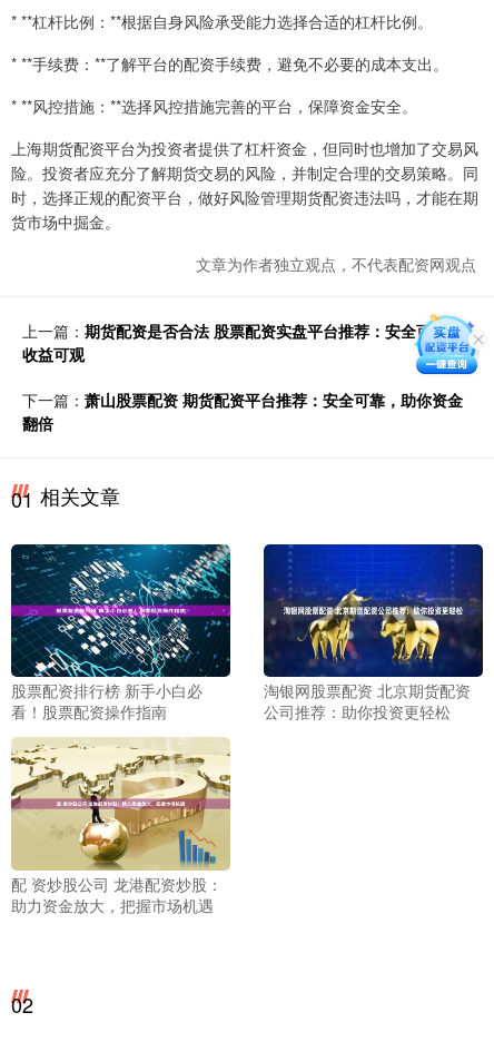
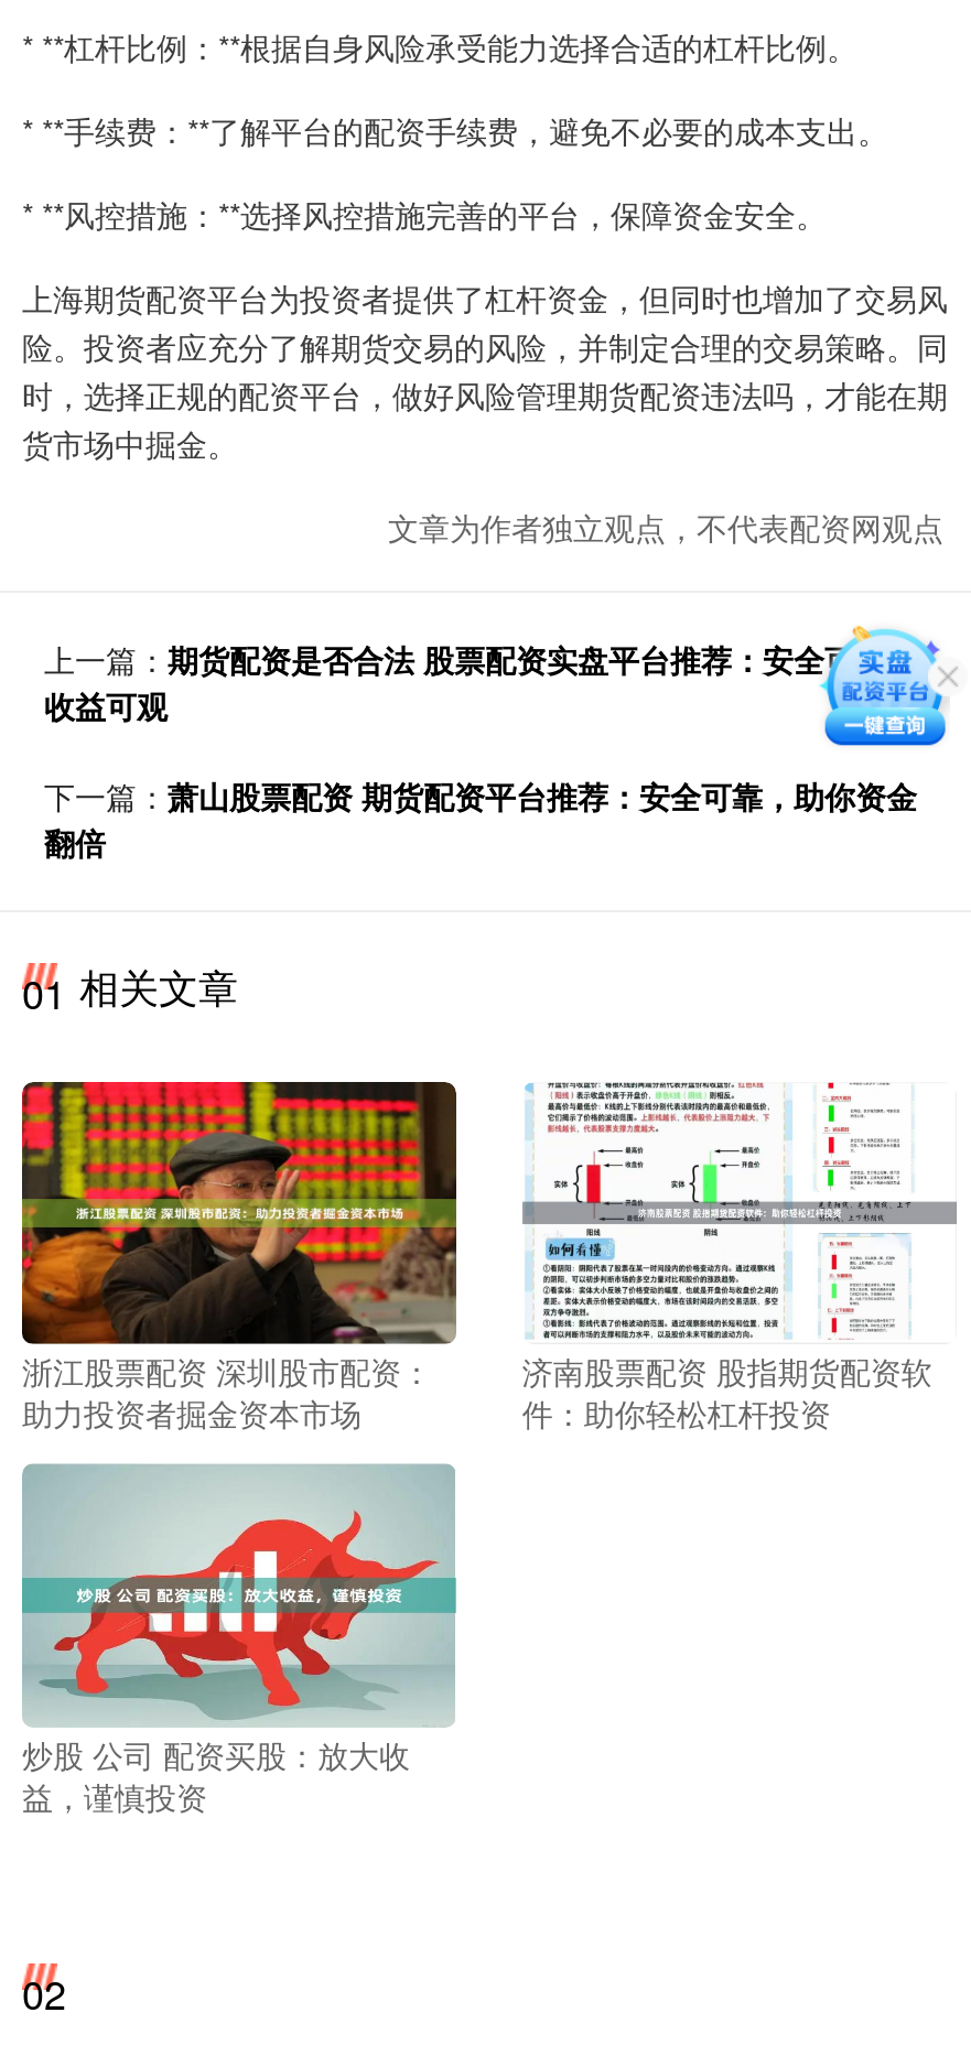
- [image]
- 股票配资排行榜 新手小白必
- 看！股票配资操作指南
+ [image]
+ 浙江股票配资 深圳股市配资：
+ 助力投资者掘金资本市场

- [image]
- 淘银网股票配资 北京期货配资
- 公司推荐：助你投资更轻松
+ [image]
+ 济南股票配资 股指期货配资软
+ 件：助你轻松杠杆投资

- [image]
- 配 资炒股公司 龙港配资炒股：
- 助力资金放大，把握市场机遇
+ [image]
+ 炒股 公司 配资买股：放大收
+ 益，谨慎投资
